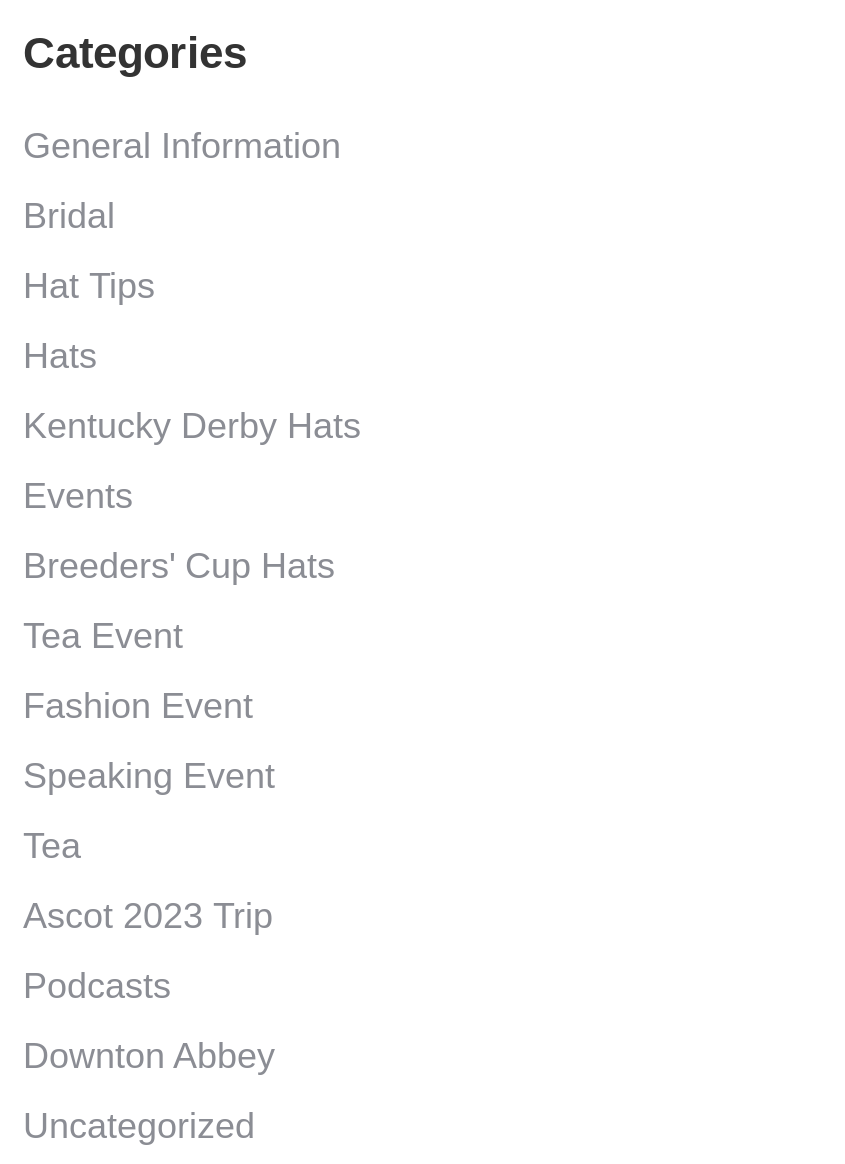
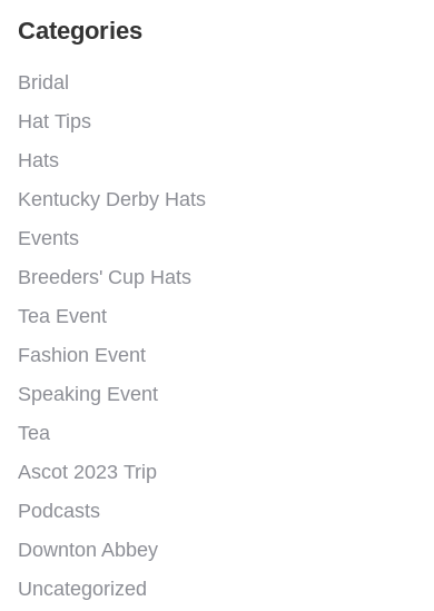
- General Information
